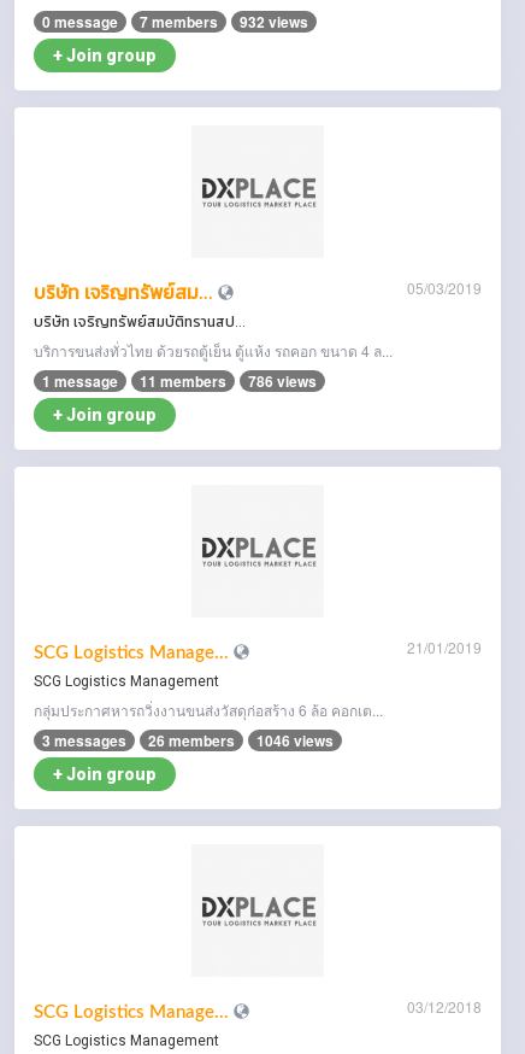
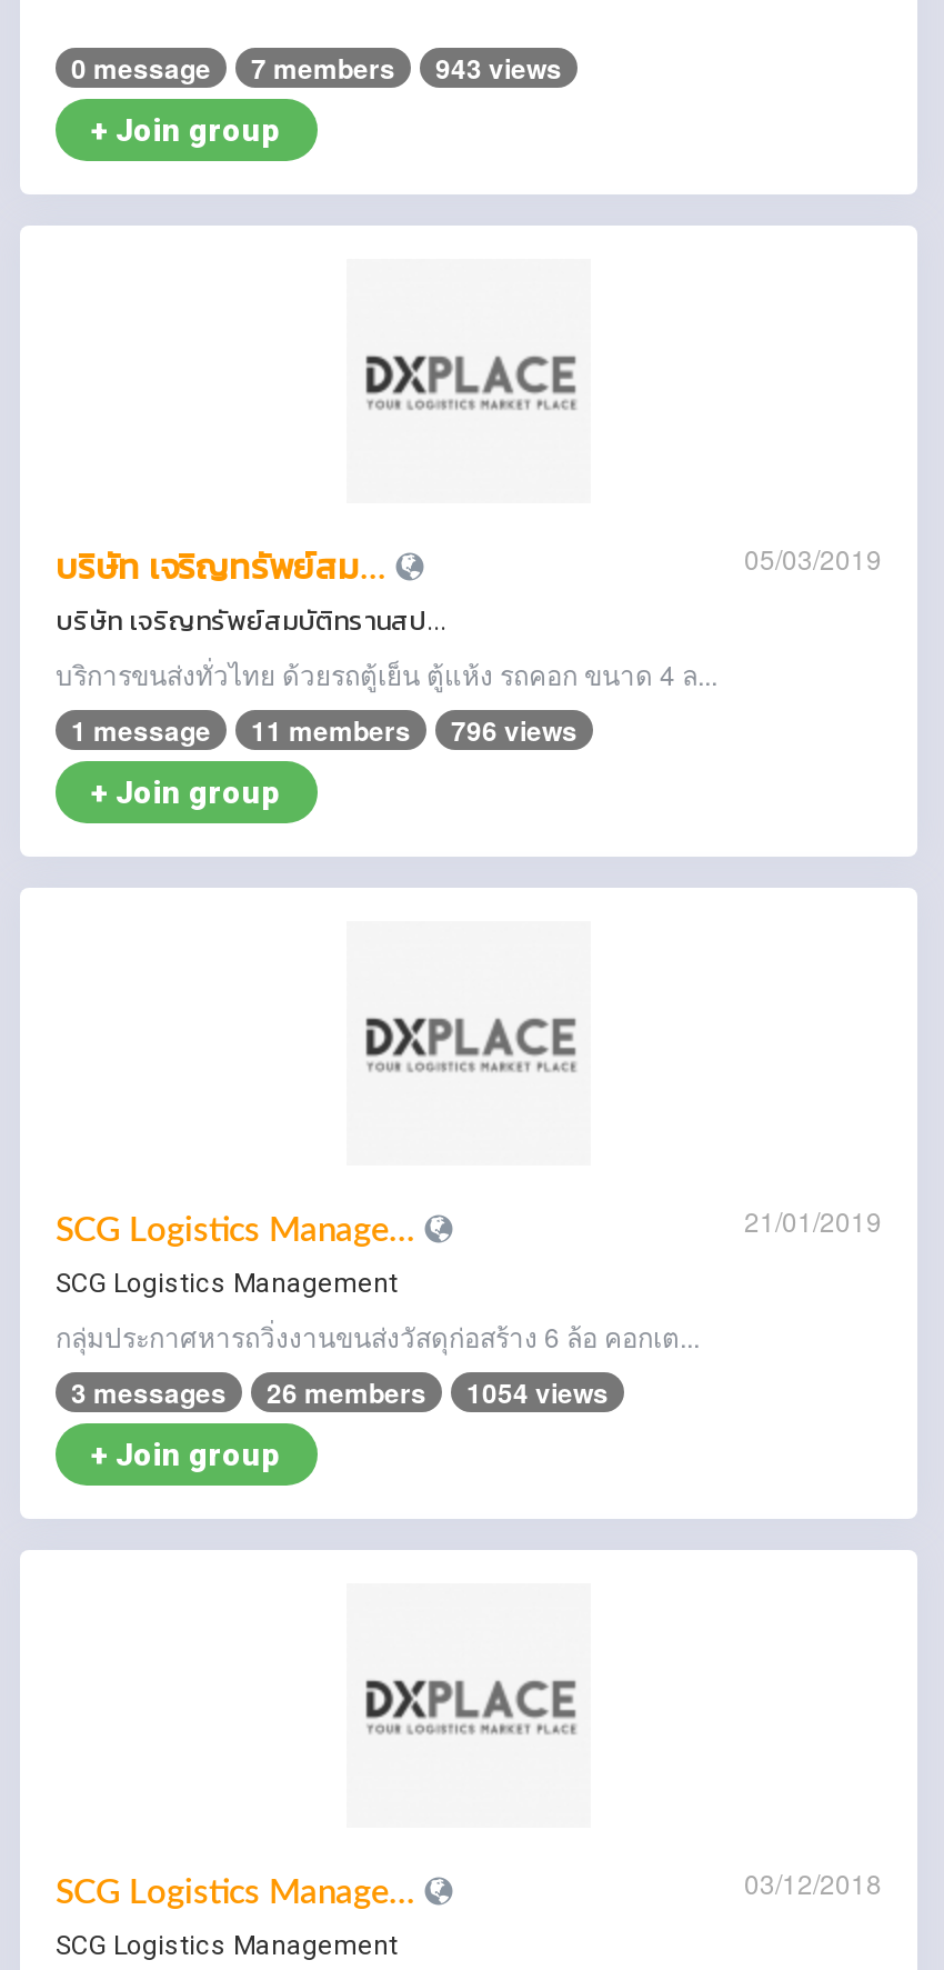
- 0 message 7 members 932 views
+ 0 message 7 members 943 views

- 1 message 11 members 786 views
+ 1 message 11 members 796 views

- 3 messages 26 members 1046 views
+ 3 messages 26 members 1054 views
